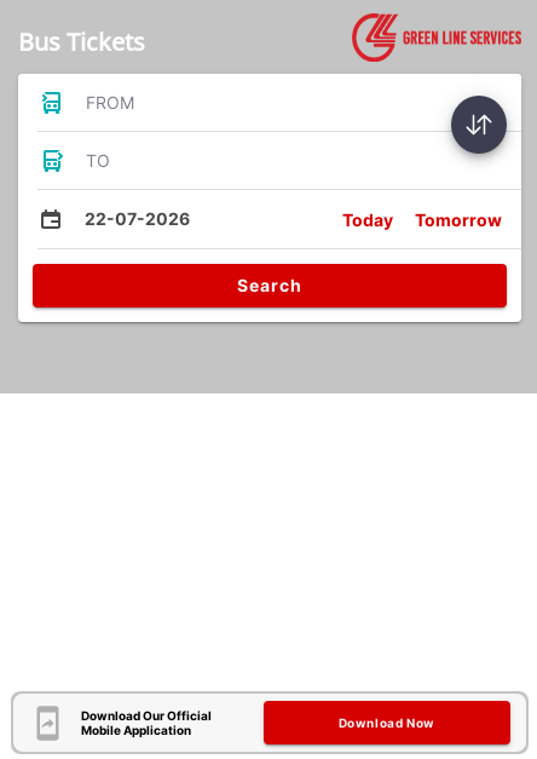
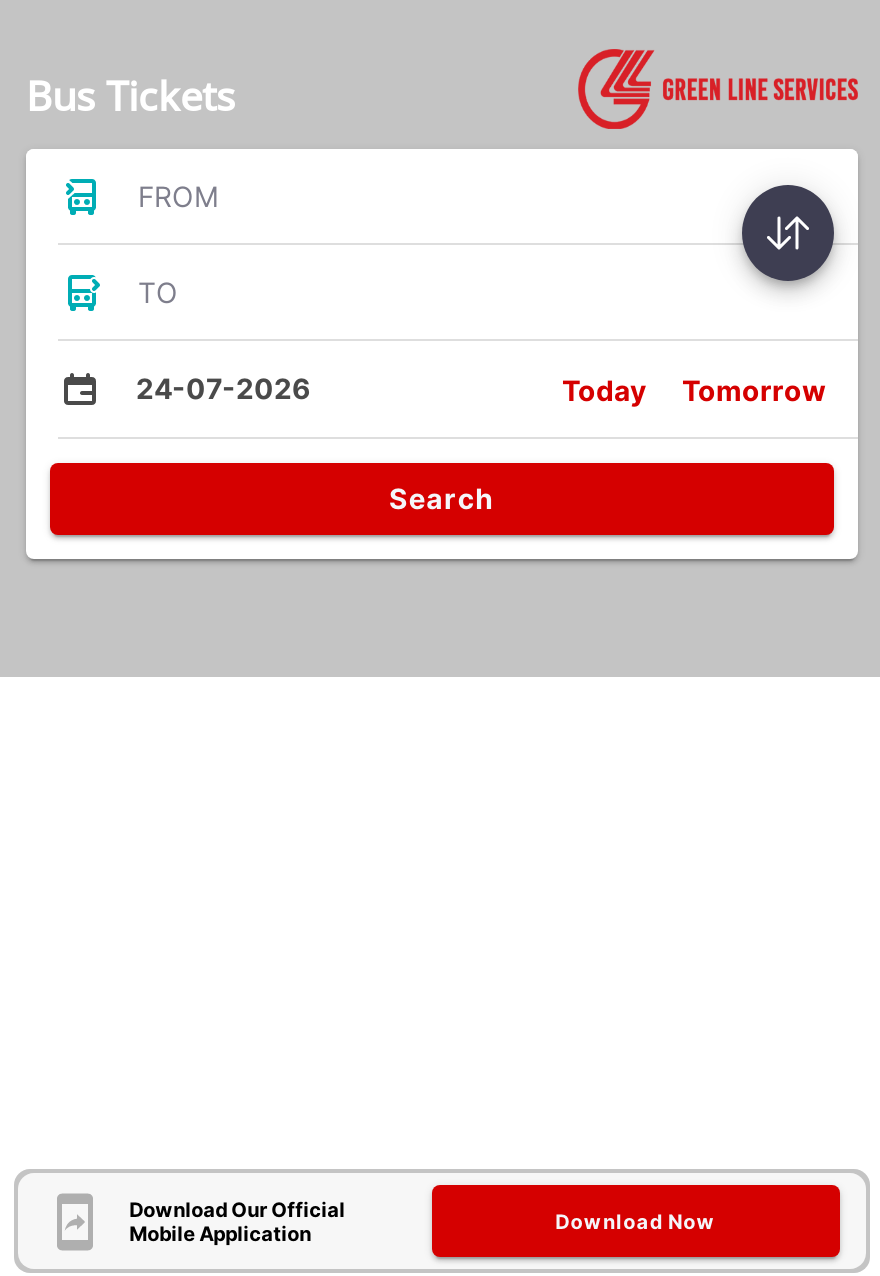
- 22-07-2026
+ 24-07-2026
